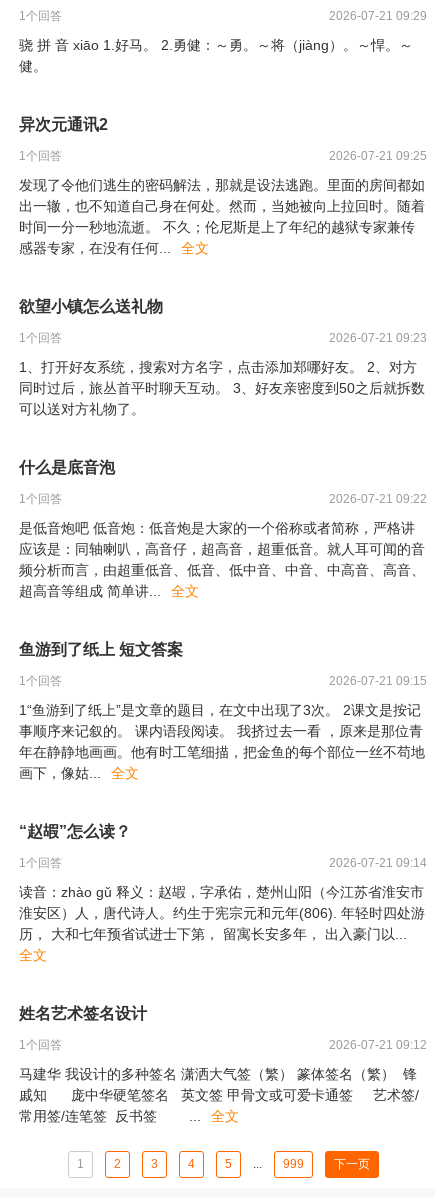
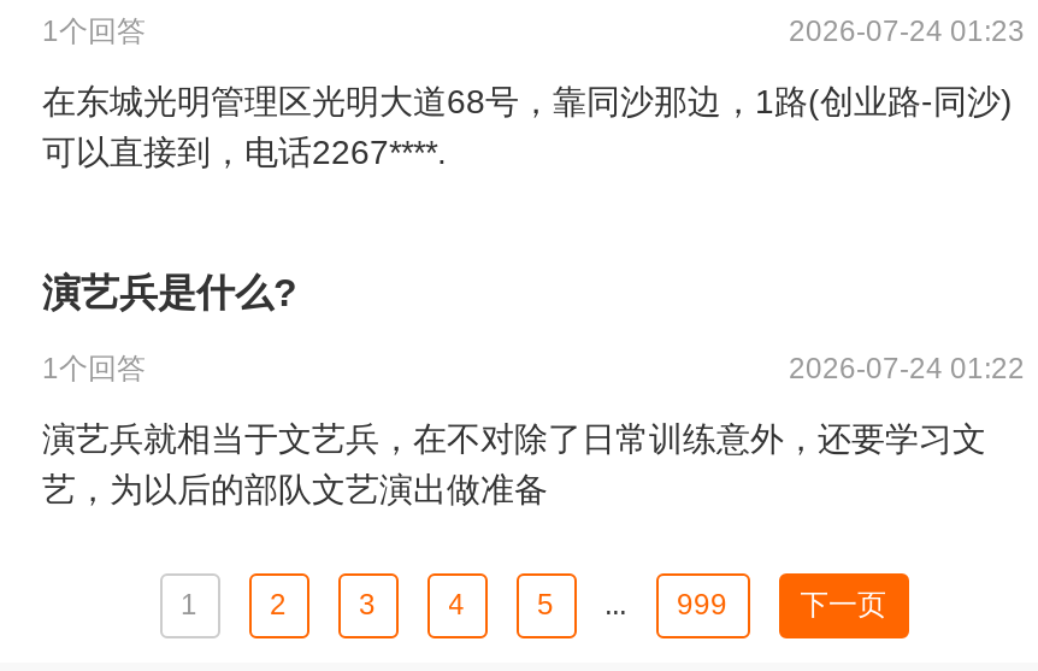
- 2026-07-21 09:29
+ 2026-07-24 01:23

- 骁 拼 音 xiāo 1.好马。 2.勇健：～勇。～将（jiàng）。～悍。～
- 健。
+ 在东城光明管理区光明大道68号，靠同沙那边，1路(创业路-同沙)
+ 可以直接到，电话2267****.

- 异次元通讯2
+ 演艺兵是什么?

- 2026-07-21 09:25
- 发现了令他们逃生的密码解法，那就是设法逃跑。里面的房间都如
- 出一辙，也不知道自己身在何处。然而，当她被向上拉回时。随着
- 时间一分一秒地流逝。 不久；伦尼斯是上了年纪的越狱专家兼传
- 感器专家，在没有任何...
- 全文
- 欲望小镇怎么送礼物
- 1个回答
- 2026-07-21 09:23
- 1、打开好友系统，搜索对方名字，点击添加郑哪好友。 2、对方
- 同时过后，旅丛首平时聊天互动。 3、好友亲密度到50之后就拆数
- 可以送对方礼物了。
- 什么是底音泡
- 1个回答
- 2026-07-21 09:22
- 是低音炮吧 低音炮：低音炮是大家的一个俗称或者简称，严格讲
- 应该是：同轴喇叭，高音仔，超高音，超重低音。就人耳可闻的音
- 频分析而言，由超重低音、低音、低中音、中音、中高音、高音、
- 超高音等组成 简单讲...
- 全文
- 鱼游到了纸上 短文答案
- 1个回答
- 2026-07-21 09:15
- 1“鱼游到了纸上”是文章的题目，在文中出现了3次。 2课文是按记
- 事顺序来记叙的。 课内语段阅读。 我挤过去一看 ，原来是那位青
- 年在静静地画画。他有时工笔细描，把金鱼的每个部位一丝不苟地
- 画下，像姑...
- 全文
- “赵嘏”怎么读？
- 1个回答
- 2026-07-21 09:14
- 读音：zhào gǔ 释义：赵嘏，字承佑，楚州山阳（今江苏省淮安市
- 淮安区）人，唐代诗人。约生于宪宗元和元年(806). 年轻时四处游
- 历， 大和七年预省试进士下第， 留寓长安多年， 出入豪门以...
- 全文
- 姓名艺术签名设计
- 1个回答
- 2026-07-21 09:12
- 马建华 我设计的多种签名 潇洒大气签（繁） 篆体签名（繁） 锋
- 戚知 庞中华硬笔签名 英文签 甲骨文或可爱卡通签 艺术签/
- 常用签/连笔签 反书签...
- 全文
+ 2026-07-24 01:22
+ 演艺兵就相当于文艺兵，在不对除了日常训练意外，还要学习文
+ 艺，为以后的部队文艺演出做准备
